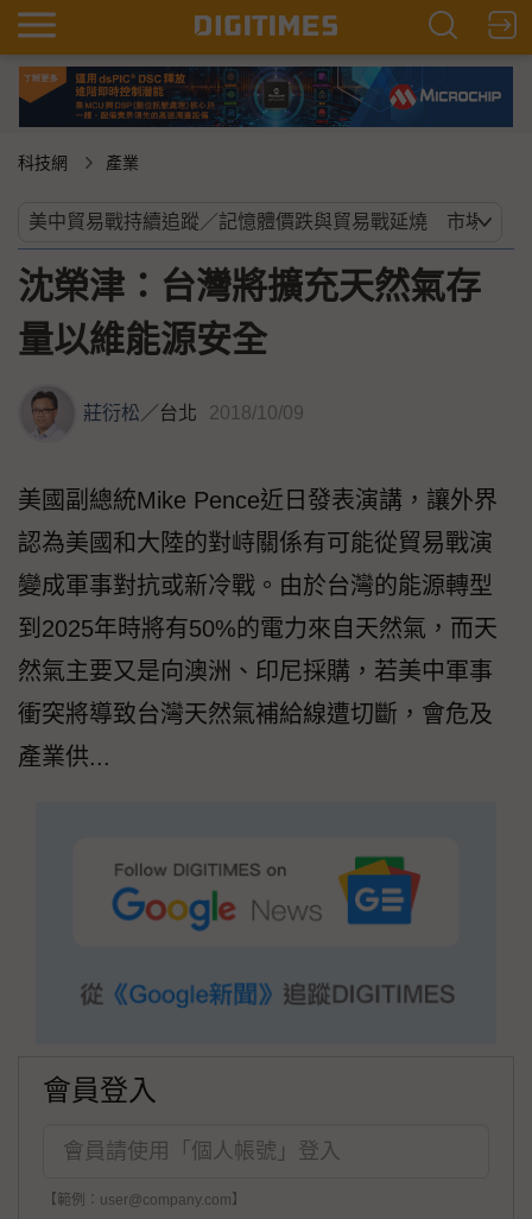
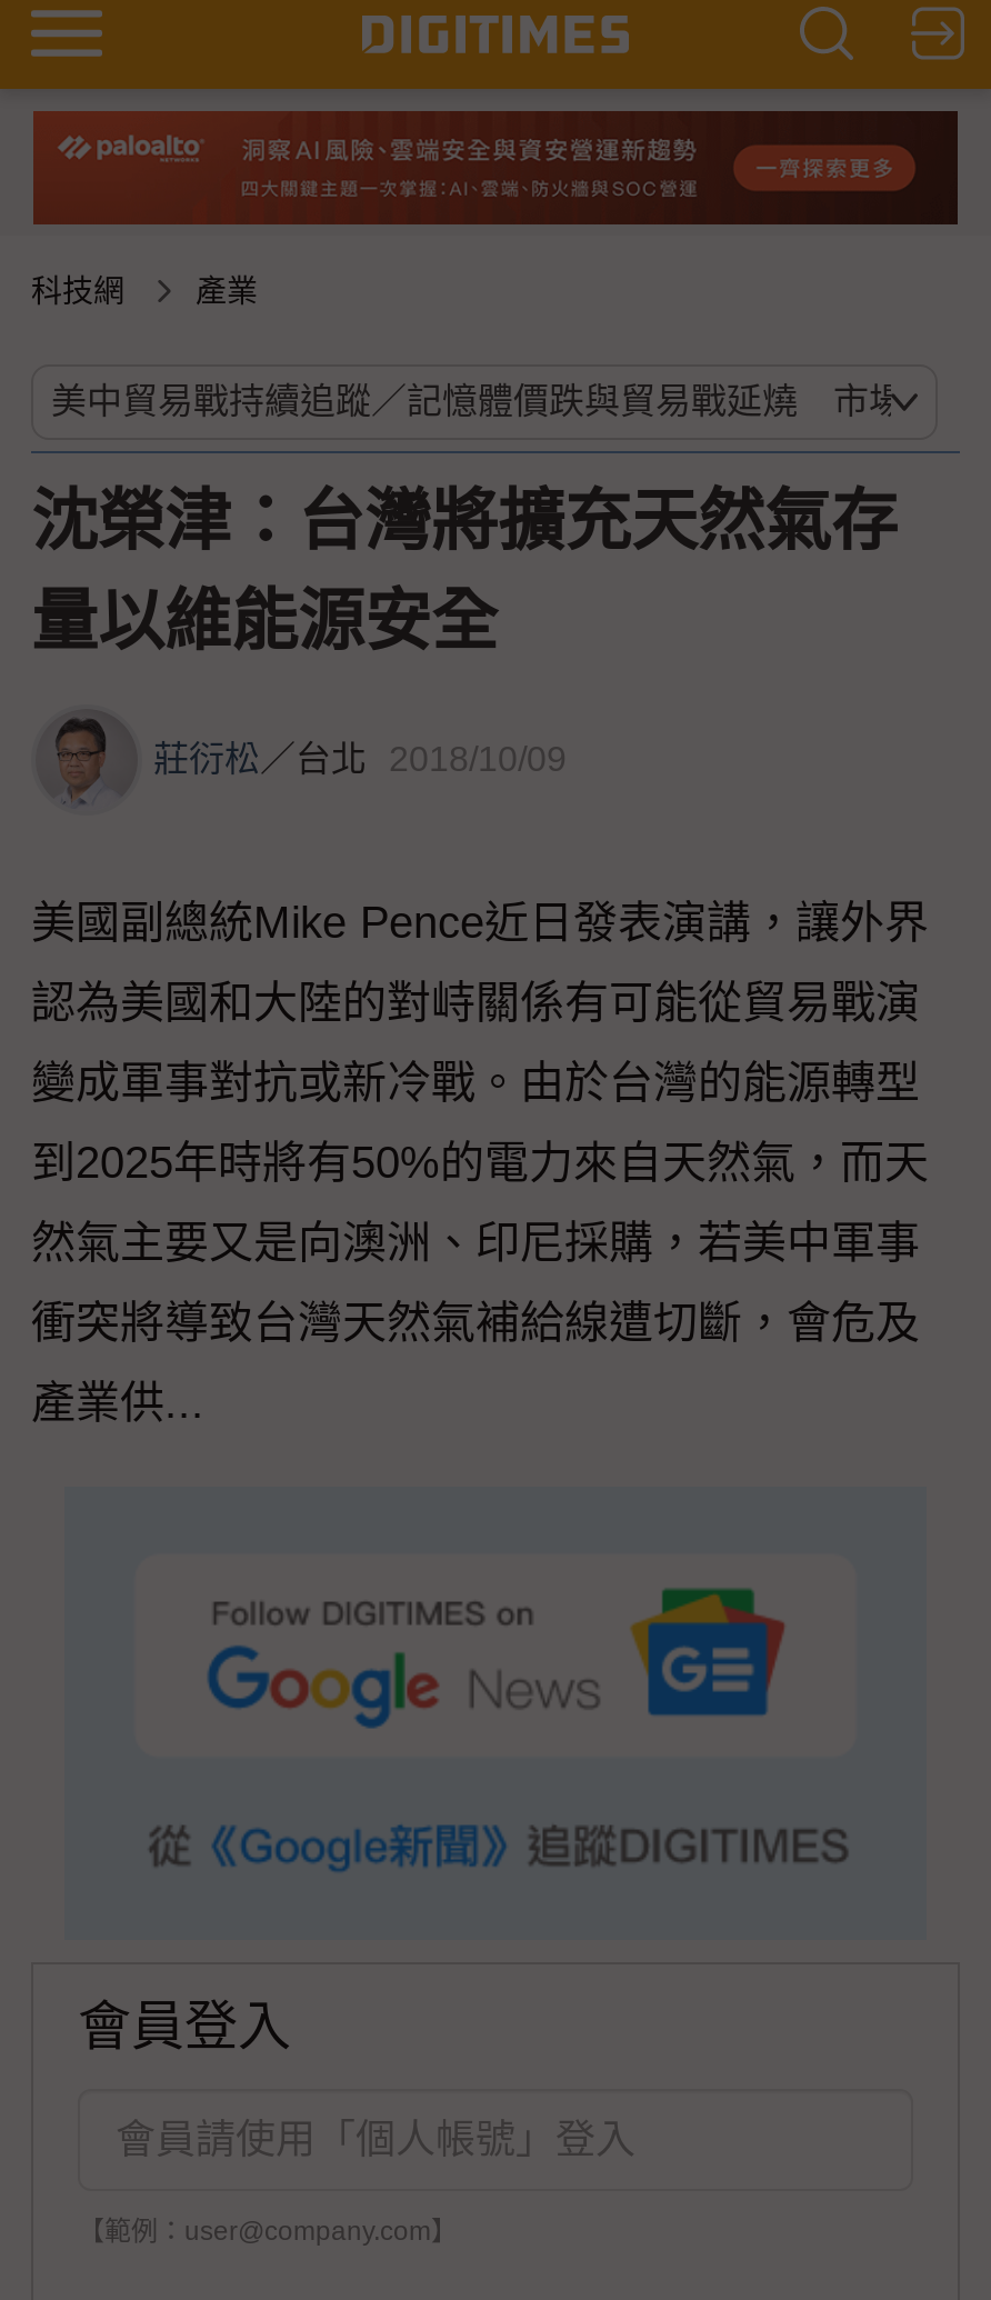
- [image]
+ [image]
